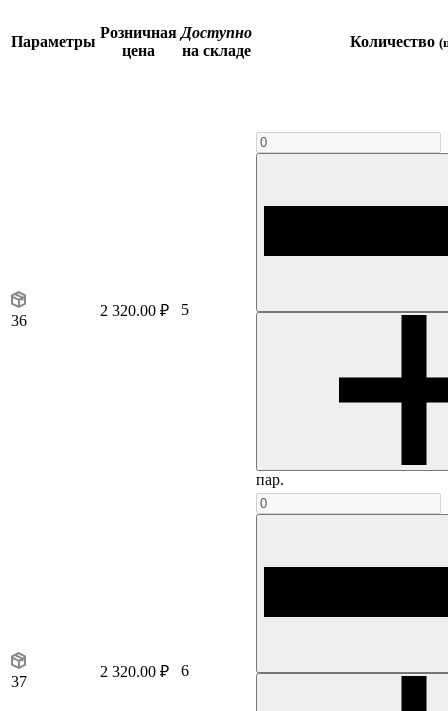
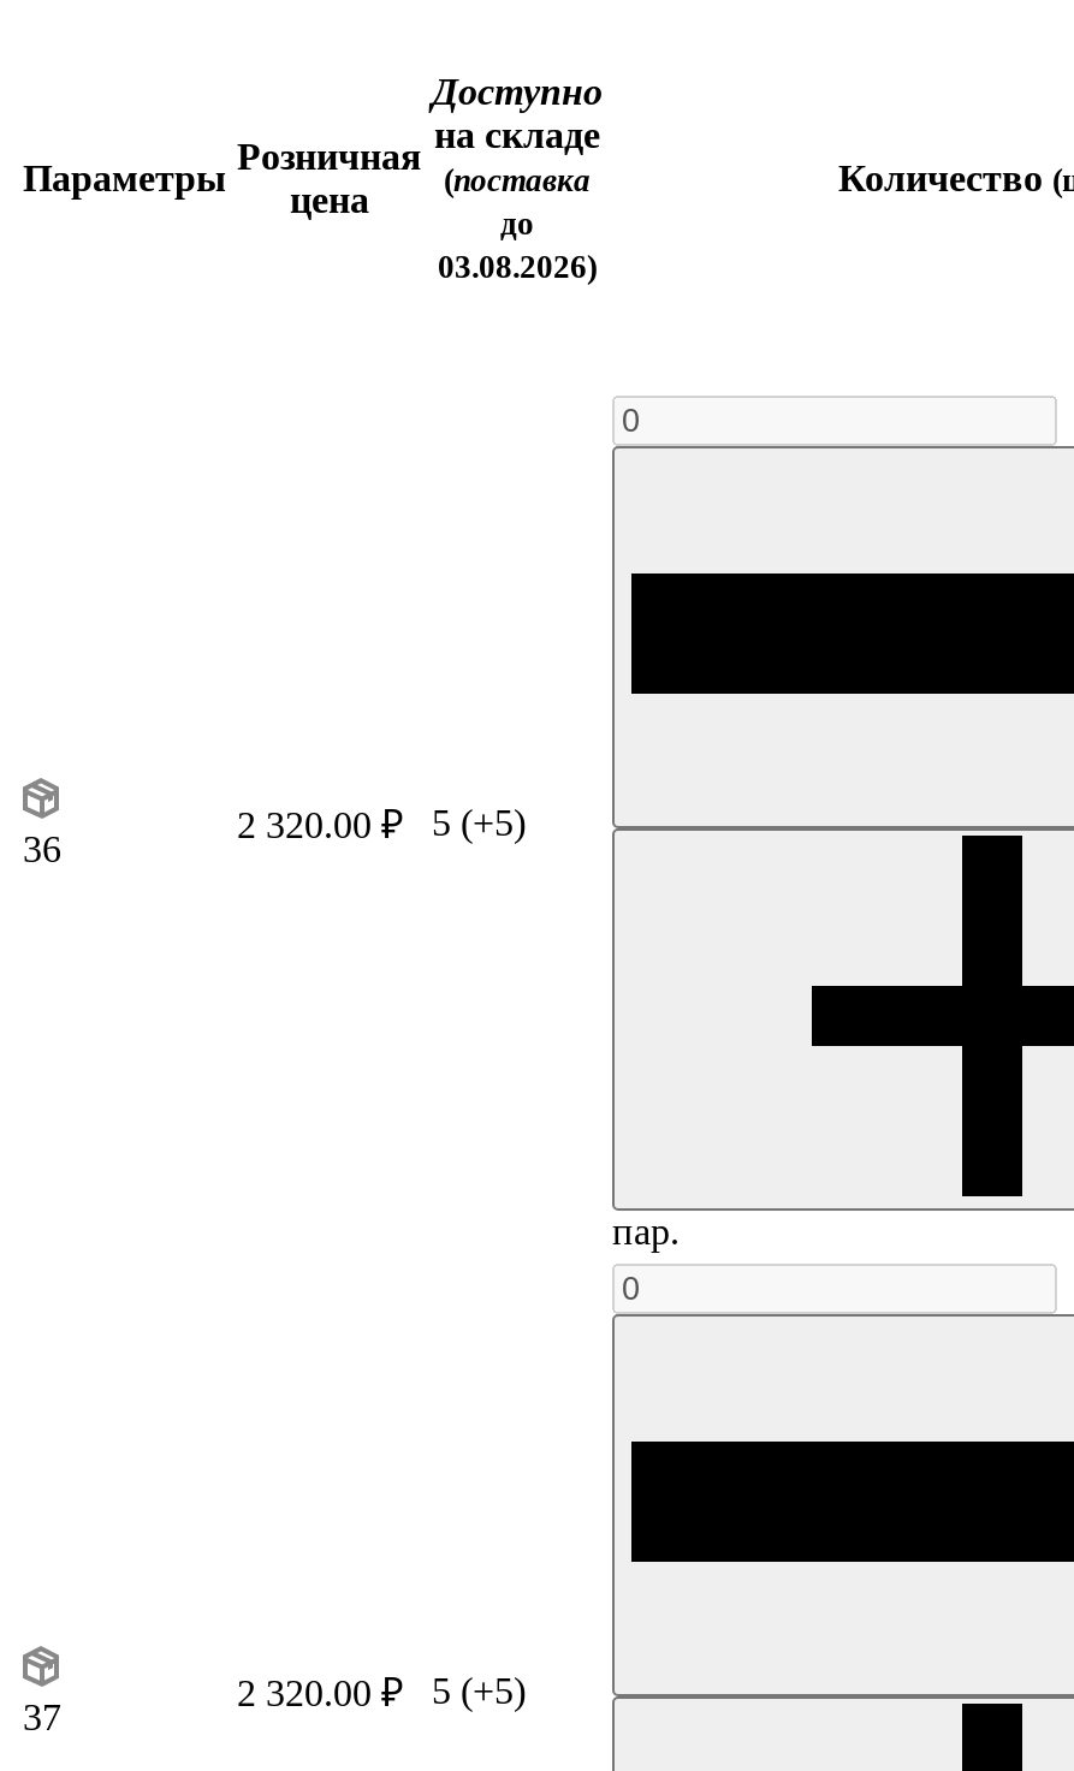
+ (поставка
+ до
+ 03.08.2026)

- 2 320.00 ₽ 5
+ 2 320.00 ₽ 5 (+5)

- 2 320.00 ₽ 6
+ 2 320.00 ₽ 5 (+5)
